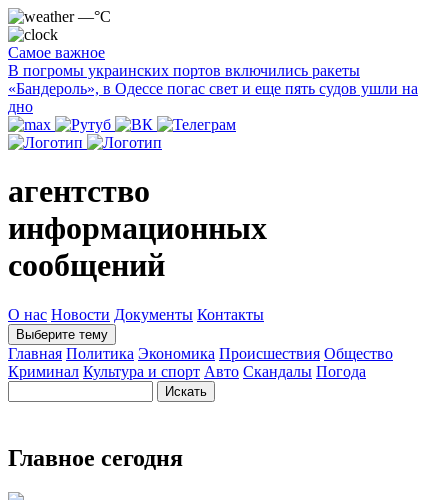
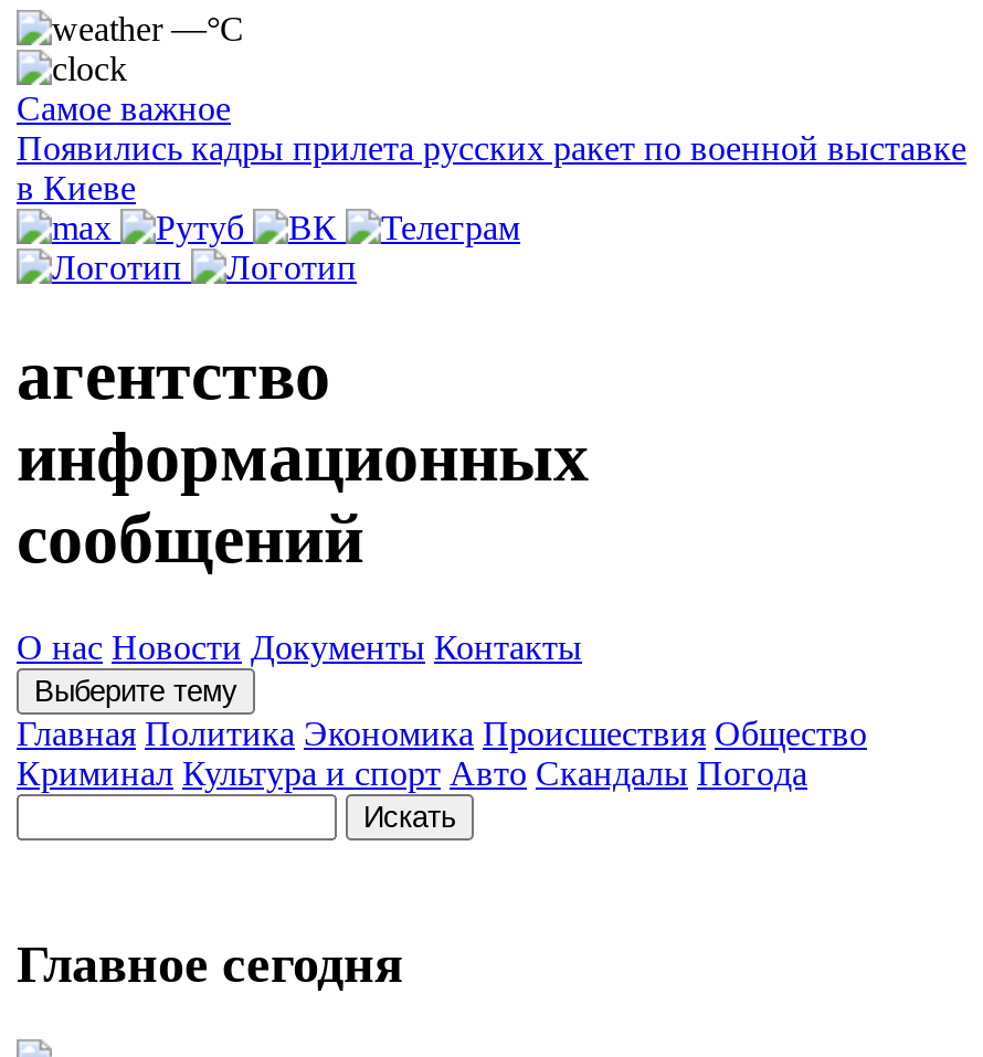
- В погромы украинских портов включились ракеты
- «Бандероль», в Одессе погас свет и еще пять судов ушли на
- дно
+ Появились кадры прилета русских ракет по военной выставке
+ в Киеве
